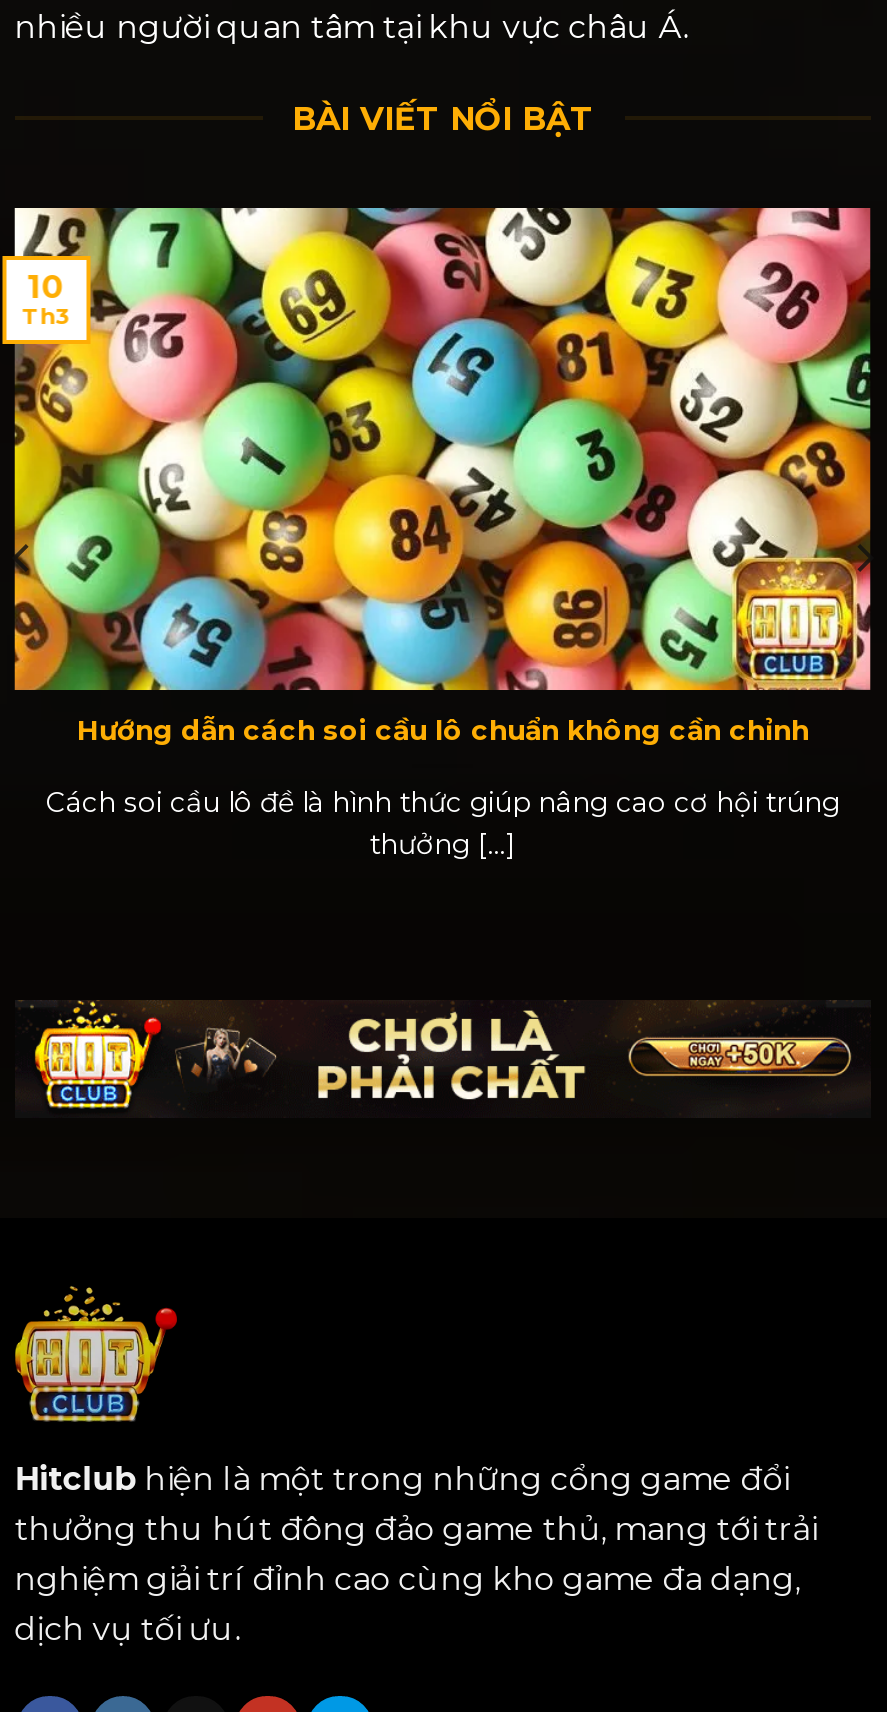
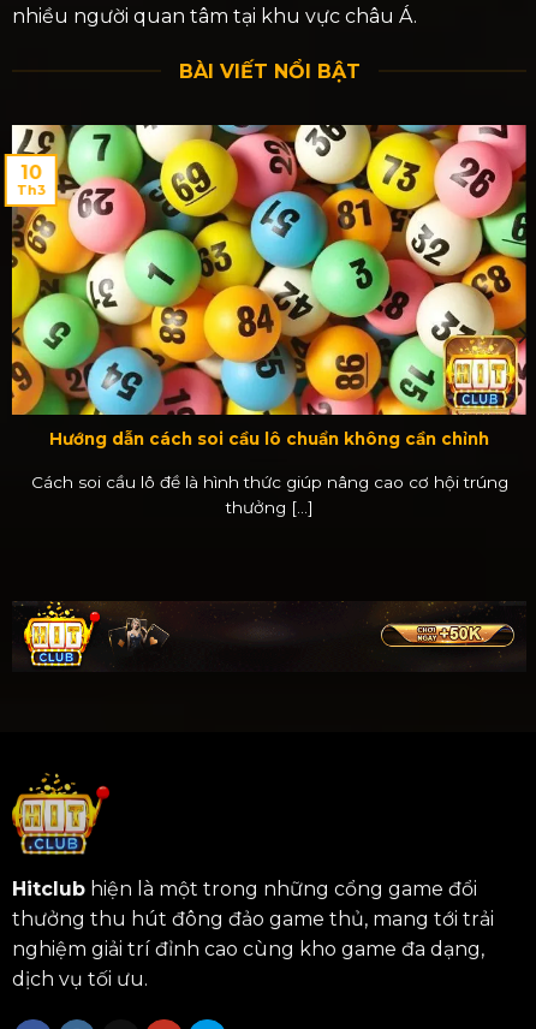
- [image]
